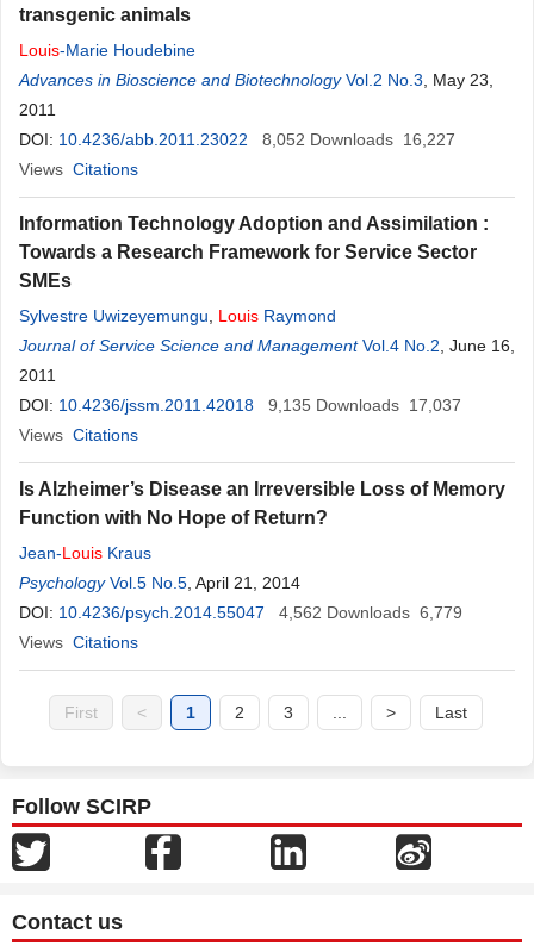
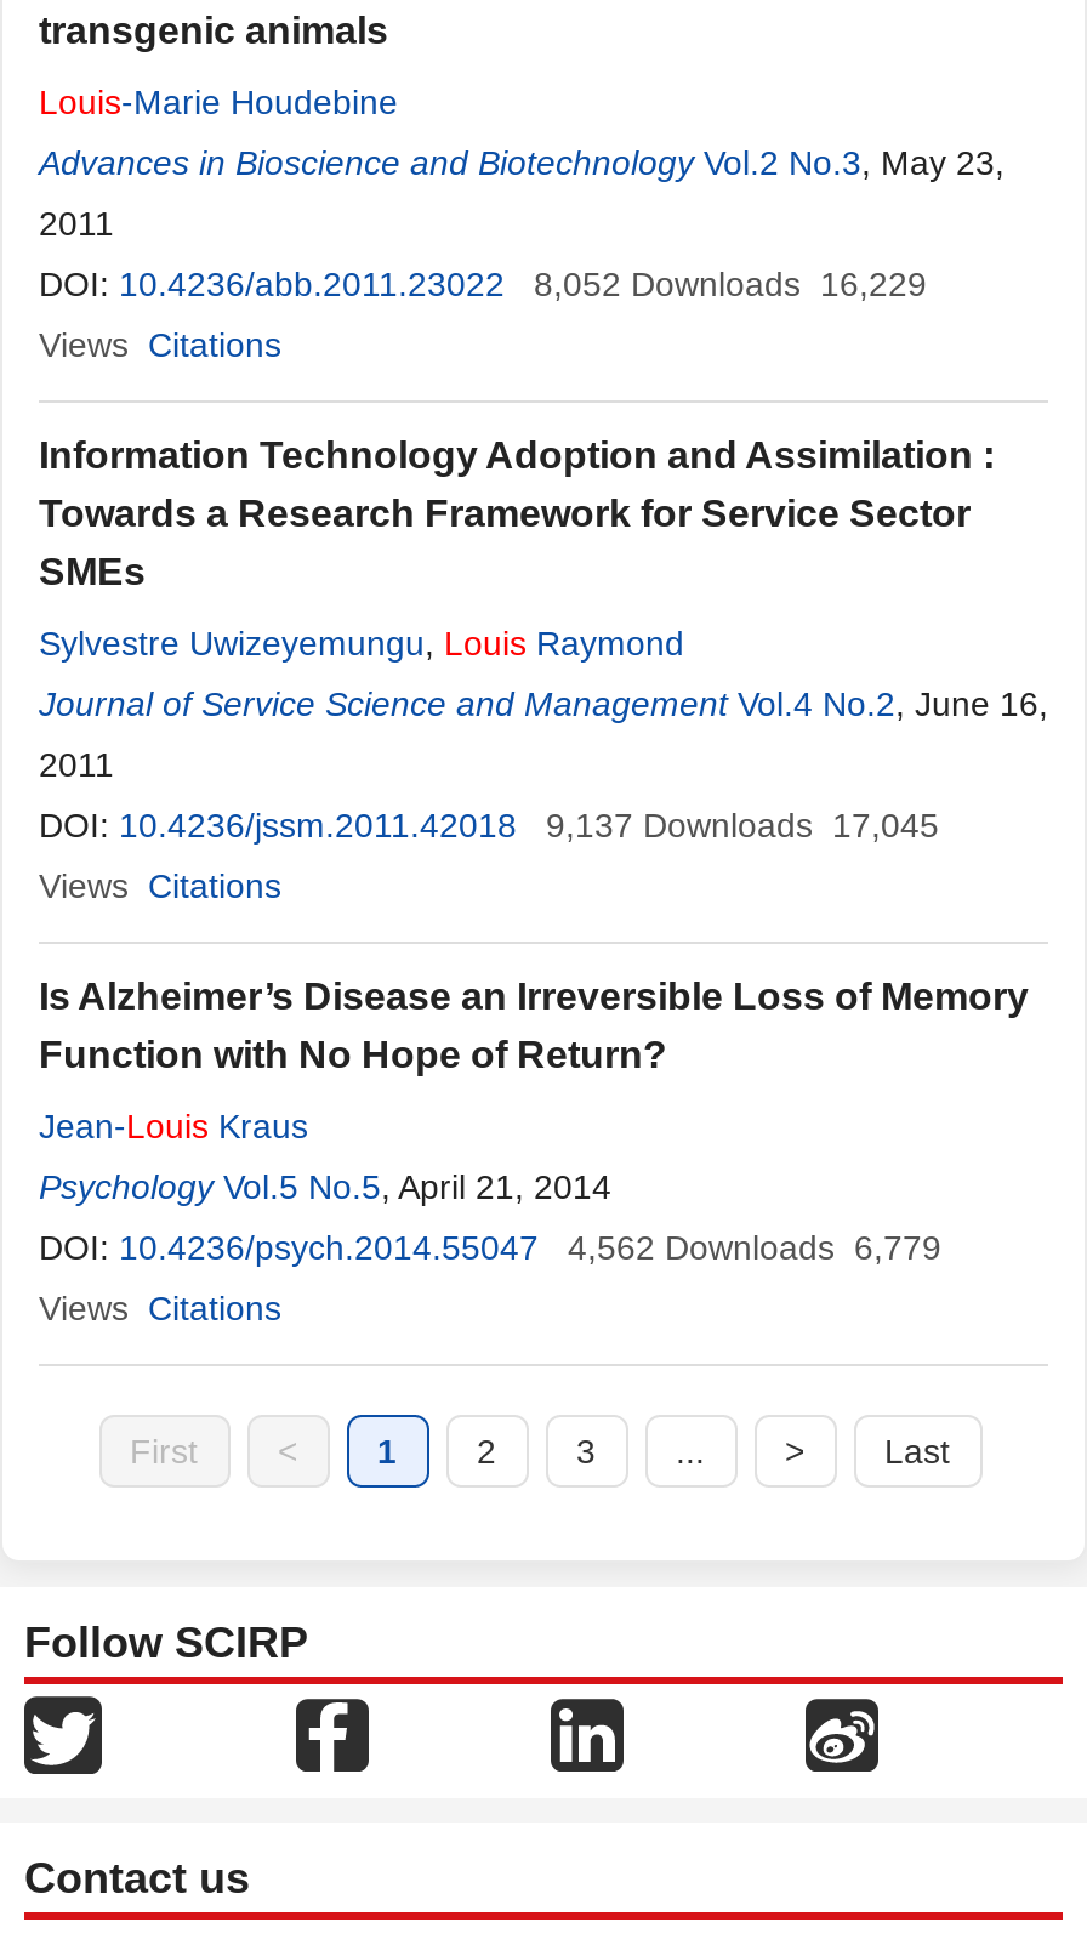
- DOI: 10.4236/abb.2011.23022 8,052 Downloads 16,227
+ DOI: 10.4236/abb.2011.23022 8,052 Downloads 16,229

- DOI: 10.4236/jssm.2011.42018 9,135 Downloads 17,037
+ DOI: 10.4236/jssm.2011.42018 9,137 Downloads 17,045
